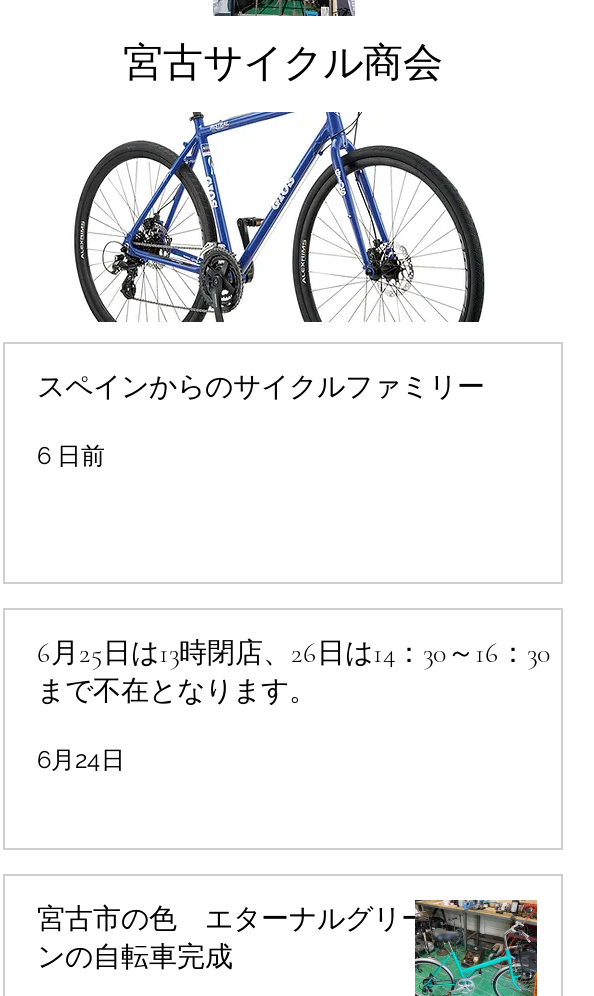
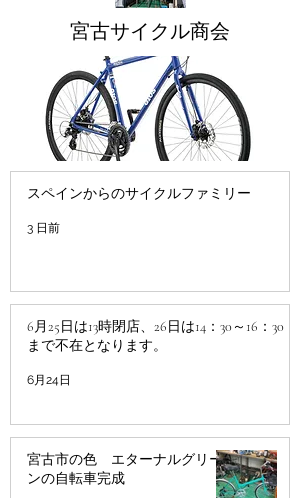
- 6 日前
+ 3 日前
